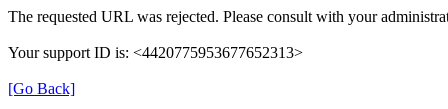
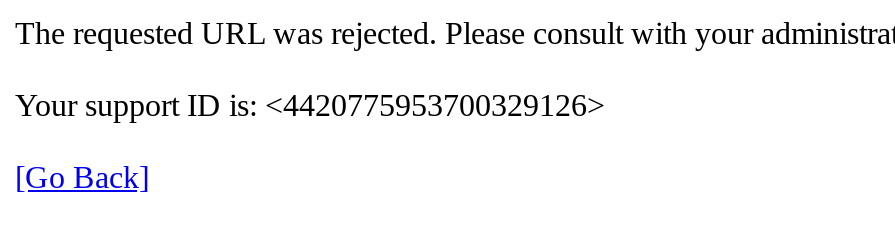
- Your support ID is: <4420775953677652313>
+ Your support ID is: <4420775953700329126>
